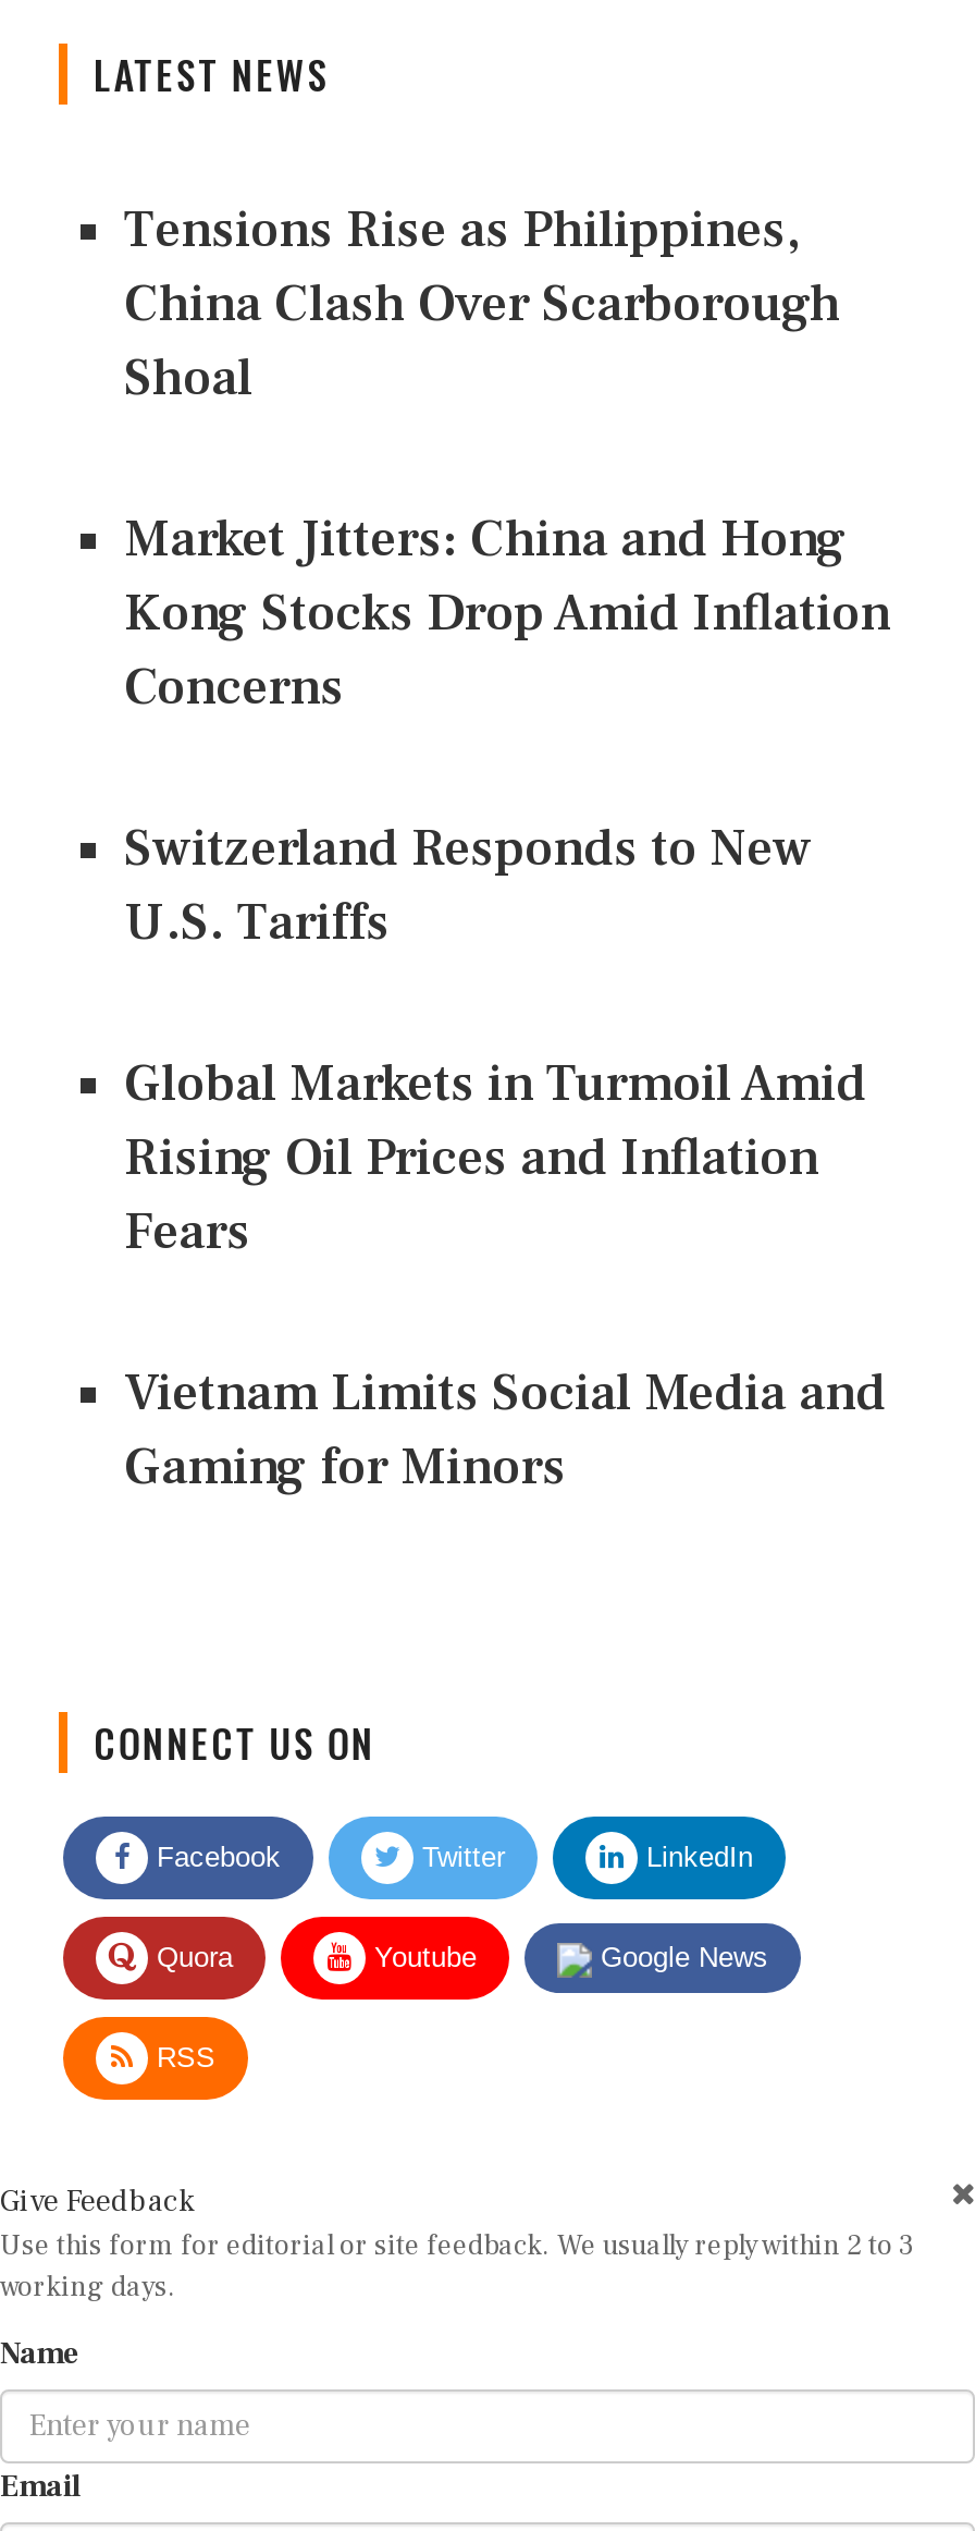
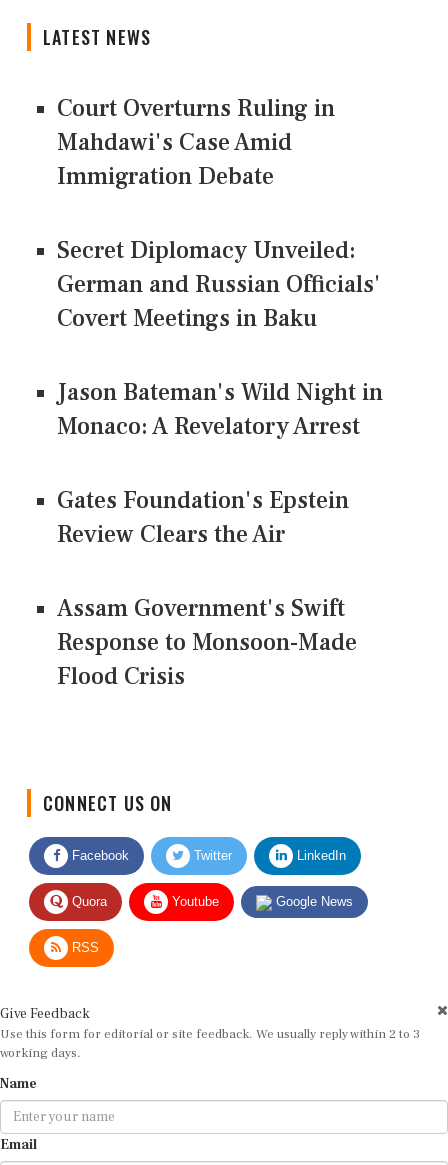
- Tensions Rise as Philippines,
- China Clash Over Scarborough
- Shoal
+ Court Overturns Ruling in
+ Mahdawi's Case Amid
+ Immigration Debate

- Market Jitters: China and Hong
- Kong Stocks Drop Amid Inflation
- Concerns
+ Secret Diplomacy Unveiled:
+ German and Russian Officials'
+ Covert Meetings in Baku

- Switzerland Responds to New
- U.S. Tariffs
+ Jason Bateman's Wild Night in
+ Monaco: A Revelatory Arrest

- Global Markets in Turmoil Amid
- Rising Oil Prices and Inflation
- Fears
+ Gates Foundation's Epstein
+ Review Clears the Air

- Vietnam Limits Social Media and
- Gaming for Minors
+ Assam Government's Swift
+ Response to Monsoon-Made
+ Flood Crisis
